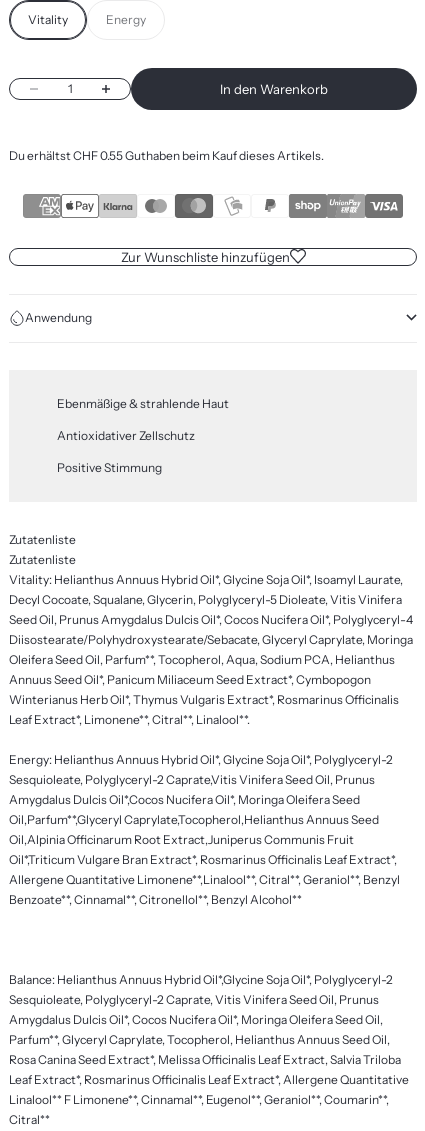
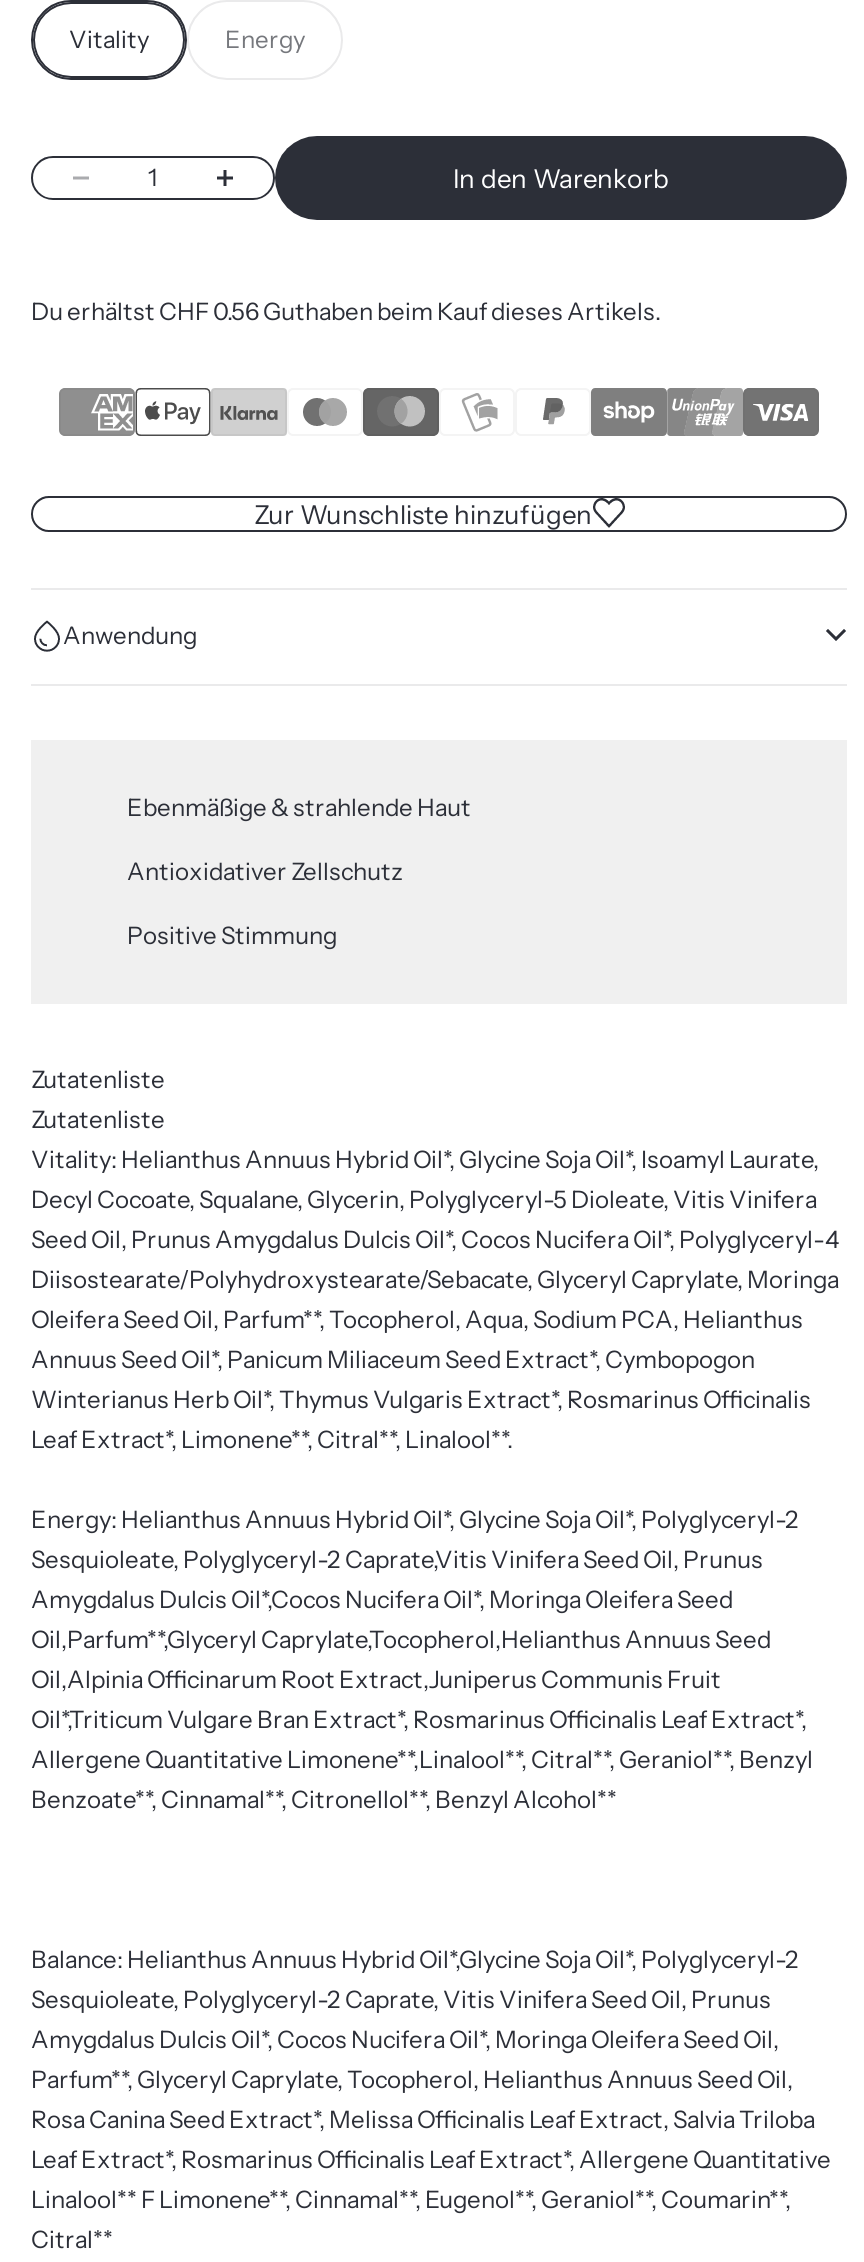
- Du erhältst CHF 0.55Guthaben beim Kauf dieses Artikels.
+ Du erhältst CHF 0.56Guthaben beim Kauf dieses Artikels.
